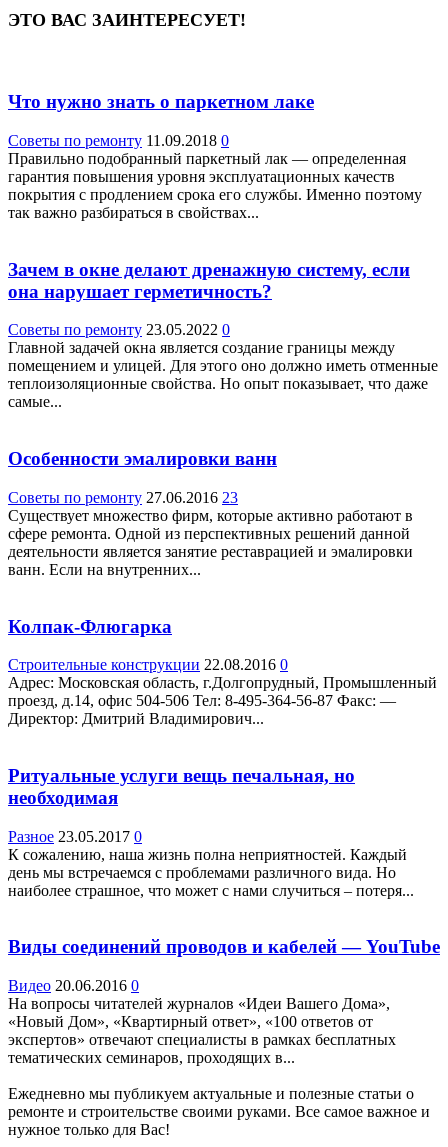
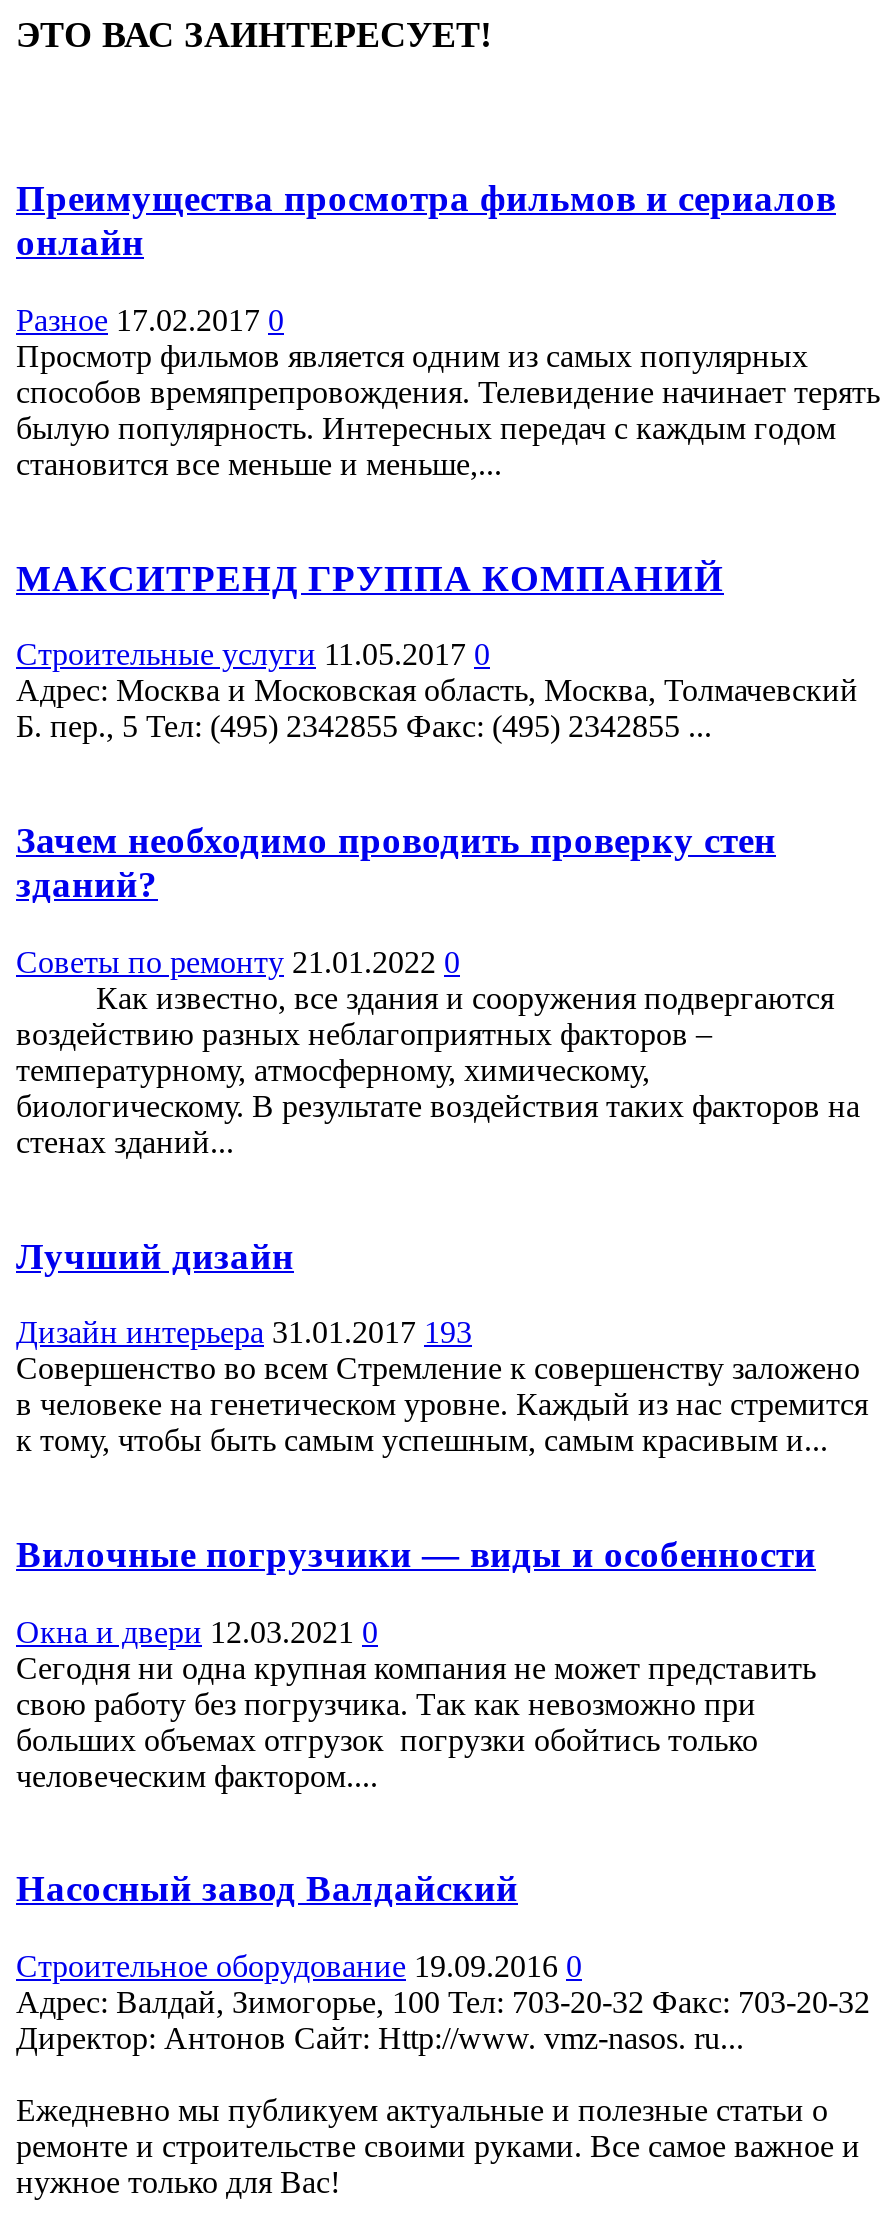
- Что нужно знать о паркетном лаке
+ Преимущества просмотра фильмов и сериалов
+ онлайн

- Советы по ремонту 11.09.2018 0
- Правильно подобранный паркетный лак — определенная
- гарантия повышения уровня эксплуатационных качеств
- покрытия с продлением срока его службы. Именно поэтому
- так важно разбираться в свойствах...
+ Разное 17.02.2017 0
+ Просмотр фильмов является одним из самых популярных
+ способов времяпрепровождения. Телевидение начинает терять
+ былую популярность. Интересных передач с каждым годом
+ становится все меньше и меньше,...

- Зачем в окне делают дренажную систему, если
- она нарушает герметичность?
+ МАКСИТРЕНД ГРУППА КОМПАНИЙ

- Советы по ремонту 23.05.2022 0
- Главной задачей окна является создание границы между
- помещением и улицей. Для этого оно должно иметь отменные
- теплоизоляционные свойства. Но опыт показывает, что даже
- самые...
+ Строительные услуги 11.05.2017 0
+ Адрес: Москва и Московская область, Москва, Толмачевский
+ Б. пер., 5 Teл: (495) 2342855 Факс: (495) 2342855 ...

- Особенности эмалировки ванн
+ Зачем необходимо проводить проверку стен
+ зданий?

- Советы по ремонту 27.06.2016 23
- Существует множество фирм, которые активно работают в
- сфере ремонта. Одной из перспективных решений данной
- деятельности является занятие реставрацией и эмалировки
- ванн. Если на внутренних...
+ Советы по ремонту 21.01.2022 0
+ Как известно, все здания и сооружения подвергаются
+ воздействию разных неблагоприятных факторов –
+ температурному, атмосферному, химическому,
+ биологическому. В результате воздействия таких факторов на
+ стенах зданий...

- Колпак-Флюгарка
+ Лучший дизайн

- Строительные конструкции 22.08.2016 0
- Адрес: Московская область, г.Долгопрудный, Промышленный
- проезд, д.14, офис 504-506 Teл: 8-495-364-56-87 Факс: —
- Директор: Дмитрий Владимирович...
+ Дизайн интерьера 31.01.2017 193
+ Совершенство во всем Стремление к совершенству заложено
+ в человеке на генетическом уровне. Каждый из нас стремится
+ к тому, чтобы быть самым успешным, самым красивым и...

- Ритуальные услуги вещь печальная, но
- необходимая
+ Вилочные погрузчики — виды и особенности

- Разное 23.05.2017 0
- К сожалению, наша жизнь полна неприятностей. Каждый
- день мы встречаемся с проблемами различного вида. Но
- наиболее страшное, что может с нами случиться – потеря...
+ Окна и двери 12.03.2021 0
+ Сегодня ни одна крупная компания не может представить
+ свою работу без погрузчика. Так как невозможно при
+ больших объемах отгрузок погрузки обойтись только
+ человеческим фактором....

- Виды соединений проводов и кабелей — YouTube
+ Насосный завод Валдайский

- Видео 20.06.2016 0
- На вопросы читателей журналов «Идеи Вашего Дома»,
- «Новый Дом», «Квартирный ответ», «100 ответов от
- экспертов» отвечают специалисты в рамках бесплатных
- тематических семинаров, проходящих в...
+ Строительное оборудование 19.09.2016 0
+ Адрес: Валдай, Зимогорье, 100 Teл: 703-20-32 Факс: 703-20-32
+ Директор: Антонов Сайт: Http://www. vmz-nasos. ru...
